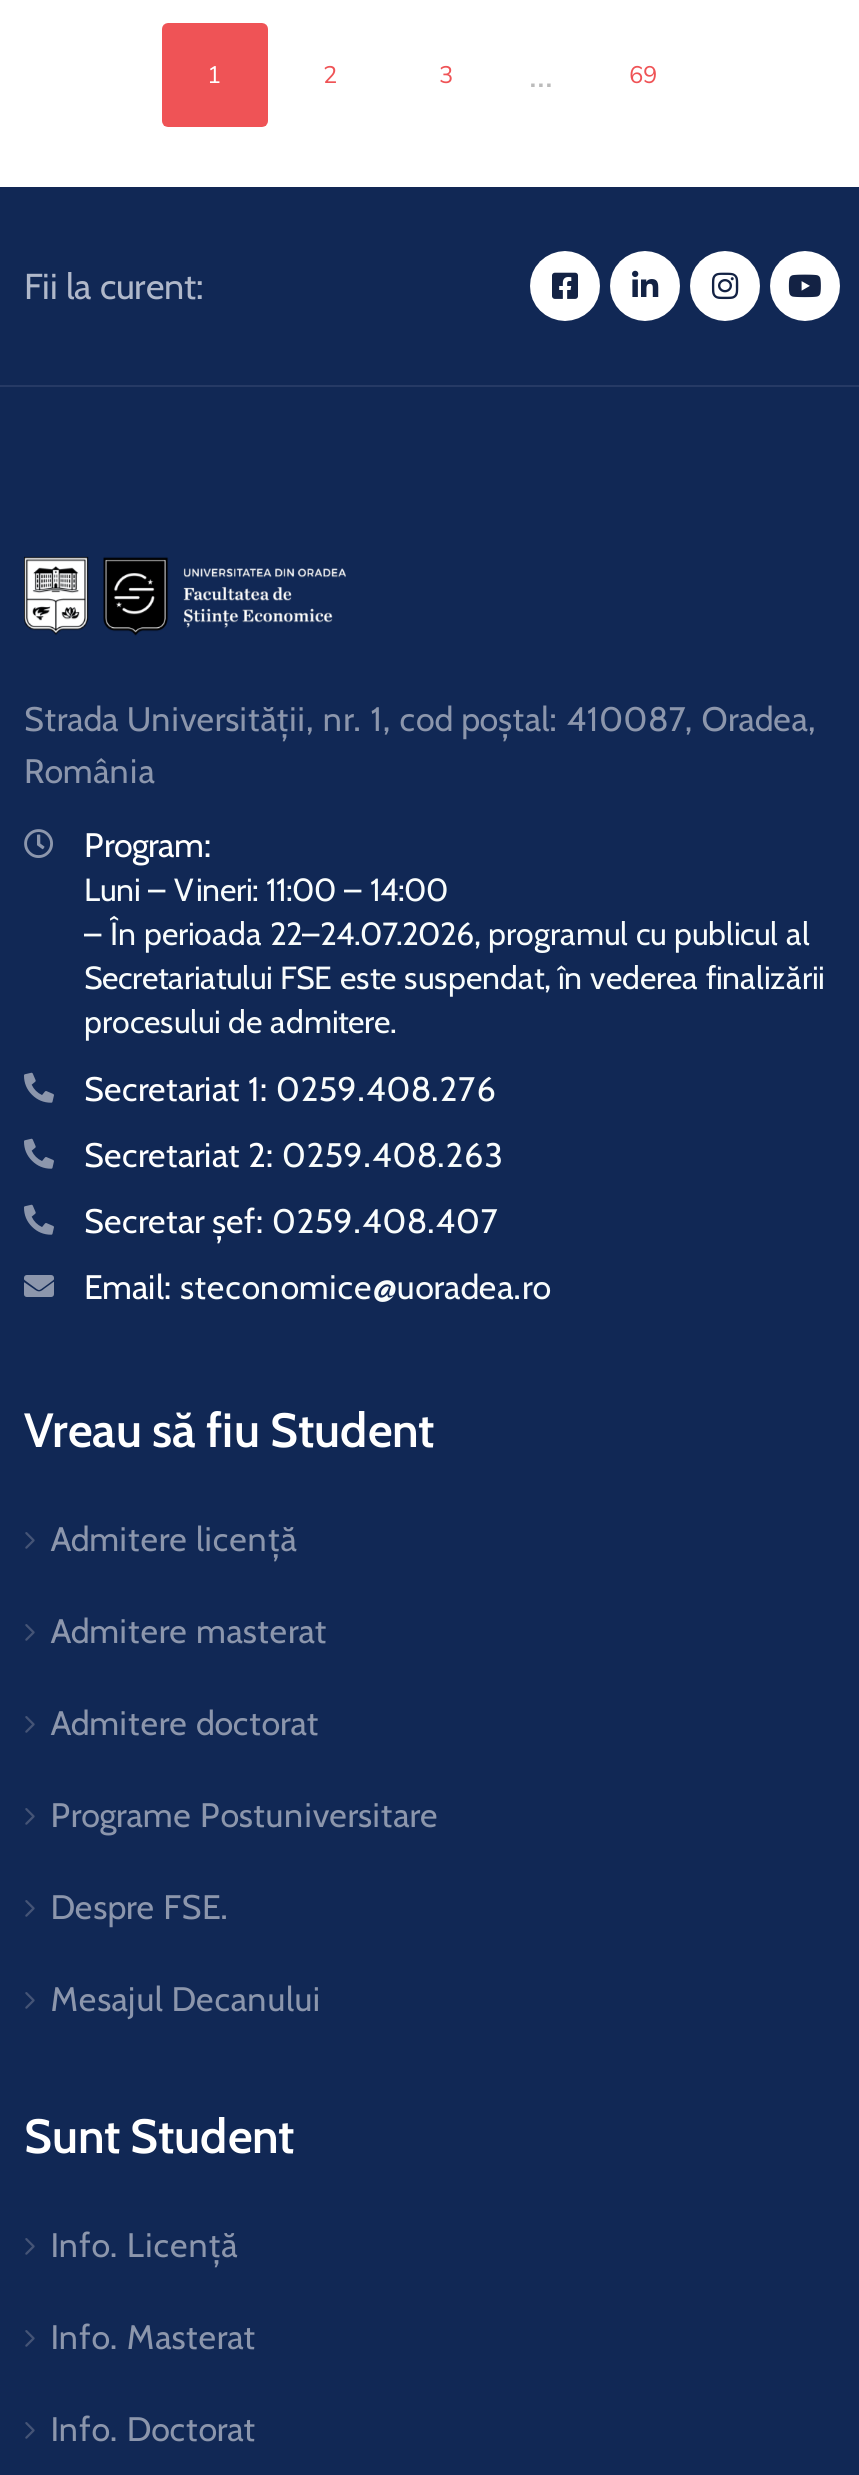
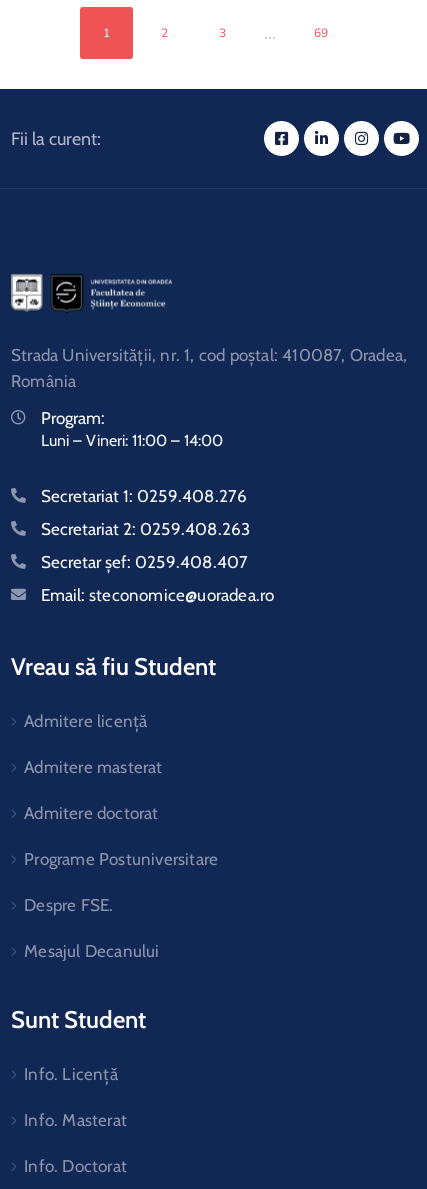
- – În perioada 22–24.07.2026, programul cu publicul al
- Secretariatului FSE este suspendat, în vederea finalizării
- procesului de admitere.
